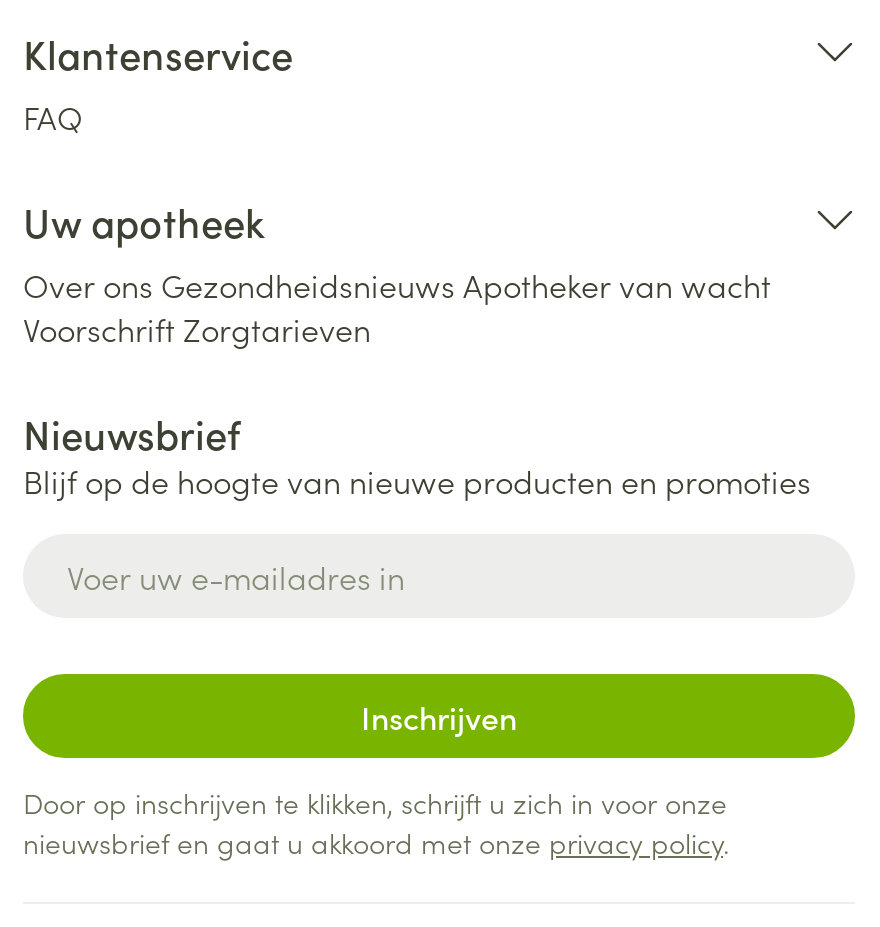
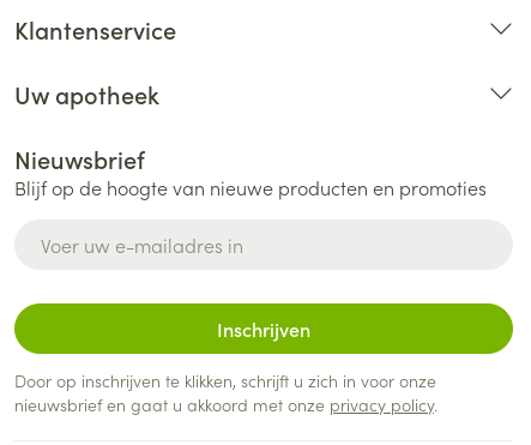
- FAQ

- Over ons Gezondheidsnieuws Apotheker van wacht
- Voorschrift Zorgtarieven
